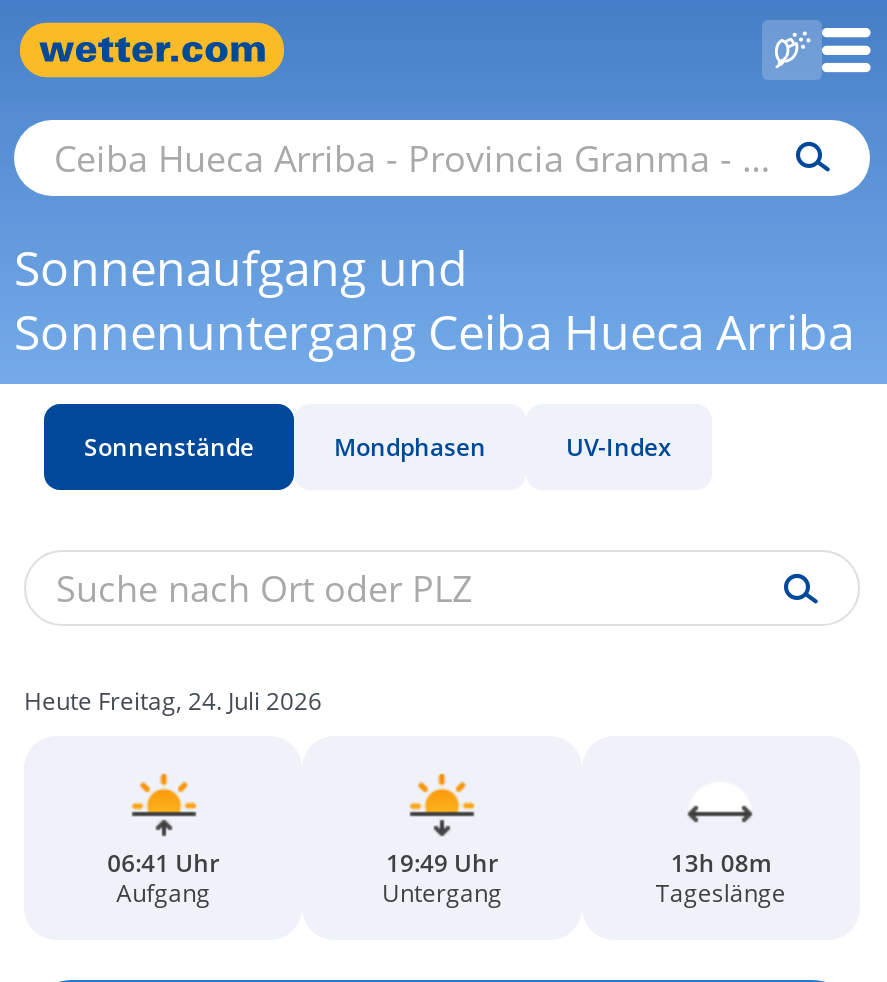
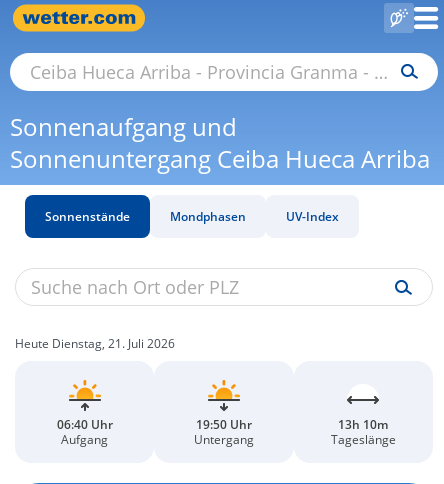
- Heute Freitag, 24. Juli 2026
+ Heute Dienstag, 21. Juli 2026

- 06:41 Uhr
+ 06:40 Uhr

- 19:49 Uhr
+ 19:50 Uhr

- 13h 08m
+ 13h 10m
